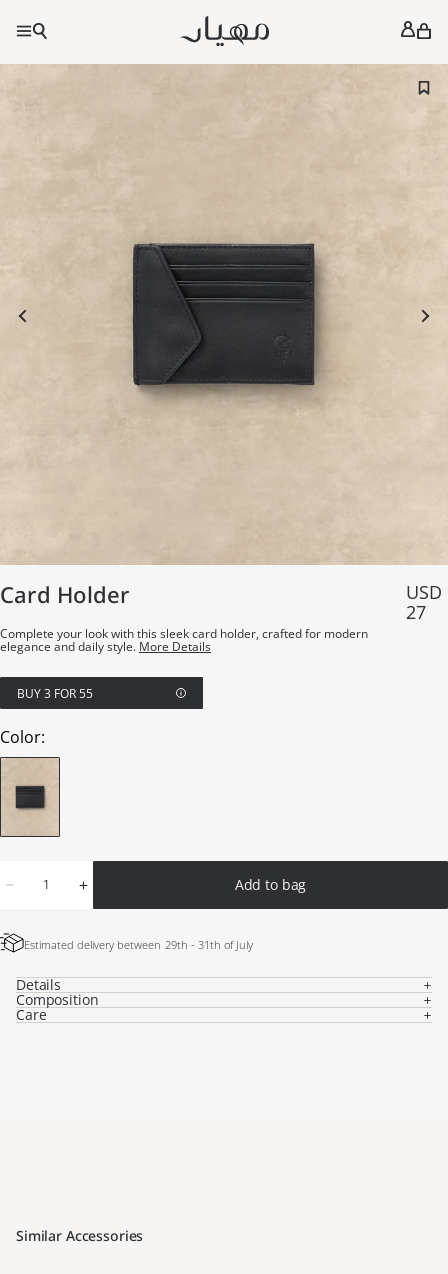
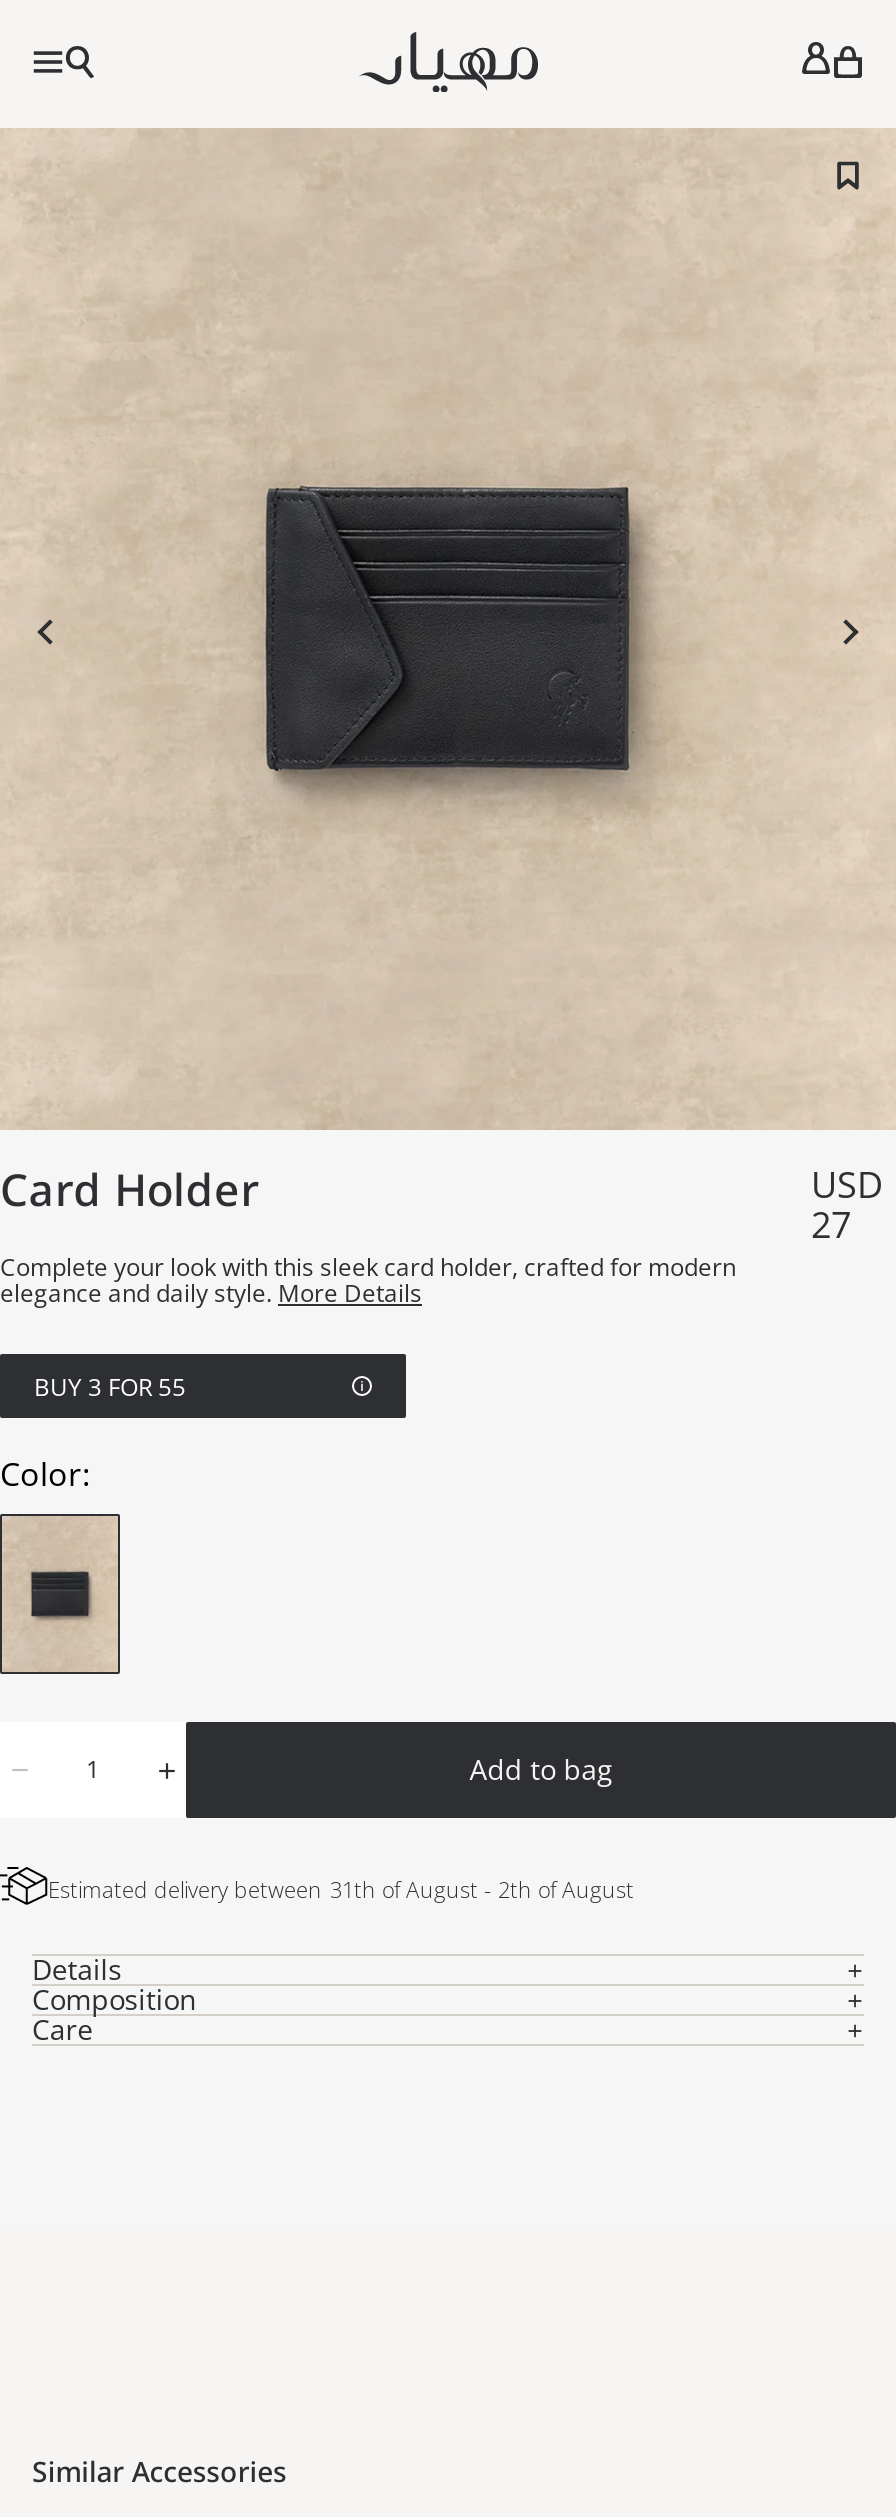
- Estimated delivery between 29th - 31th of July
+ Estimated delivery between 31th of August - 2th of August
